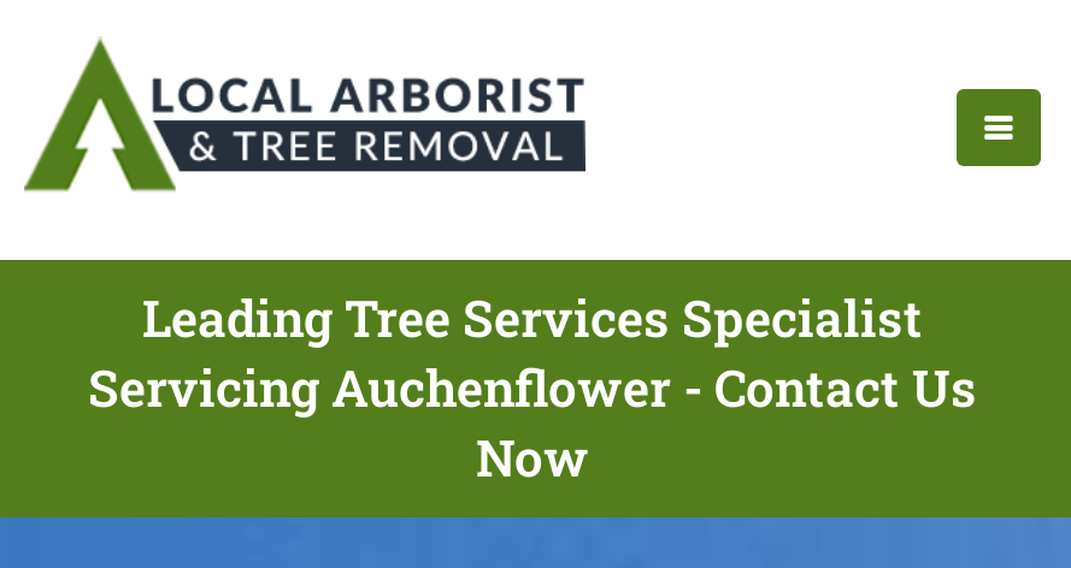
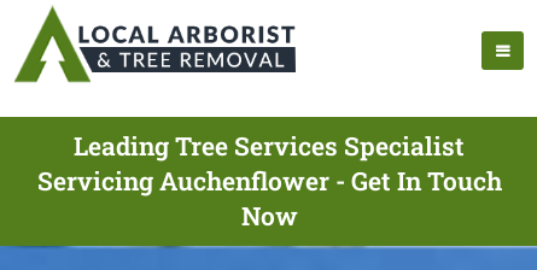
- Servicing Auchenflower - Contact Us
+ Servicing Auchenflower - Get In Touch
